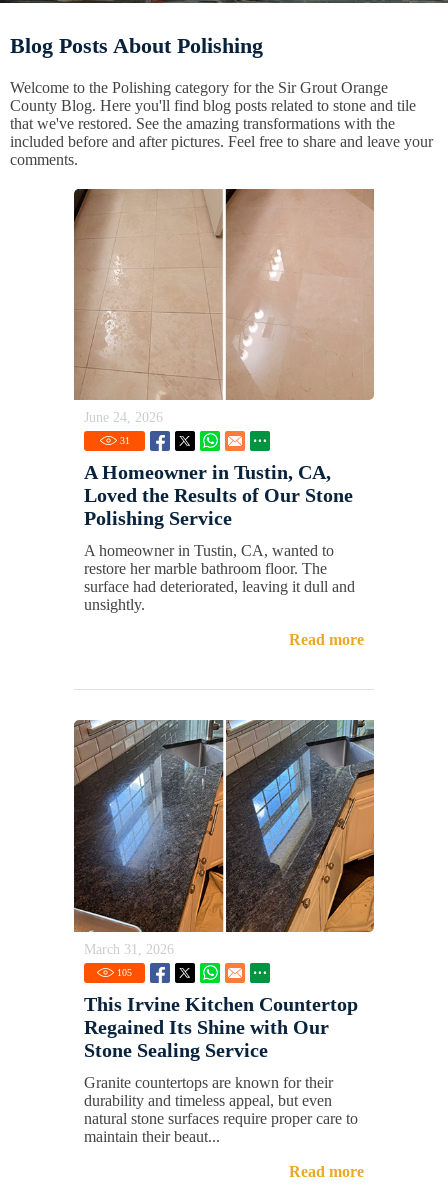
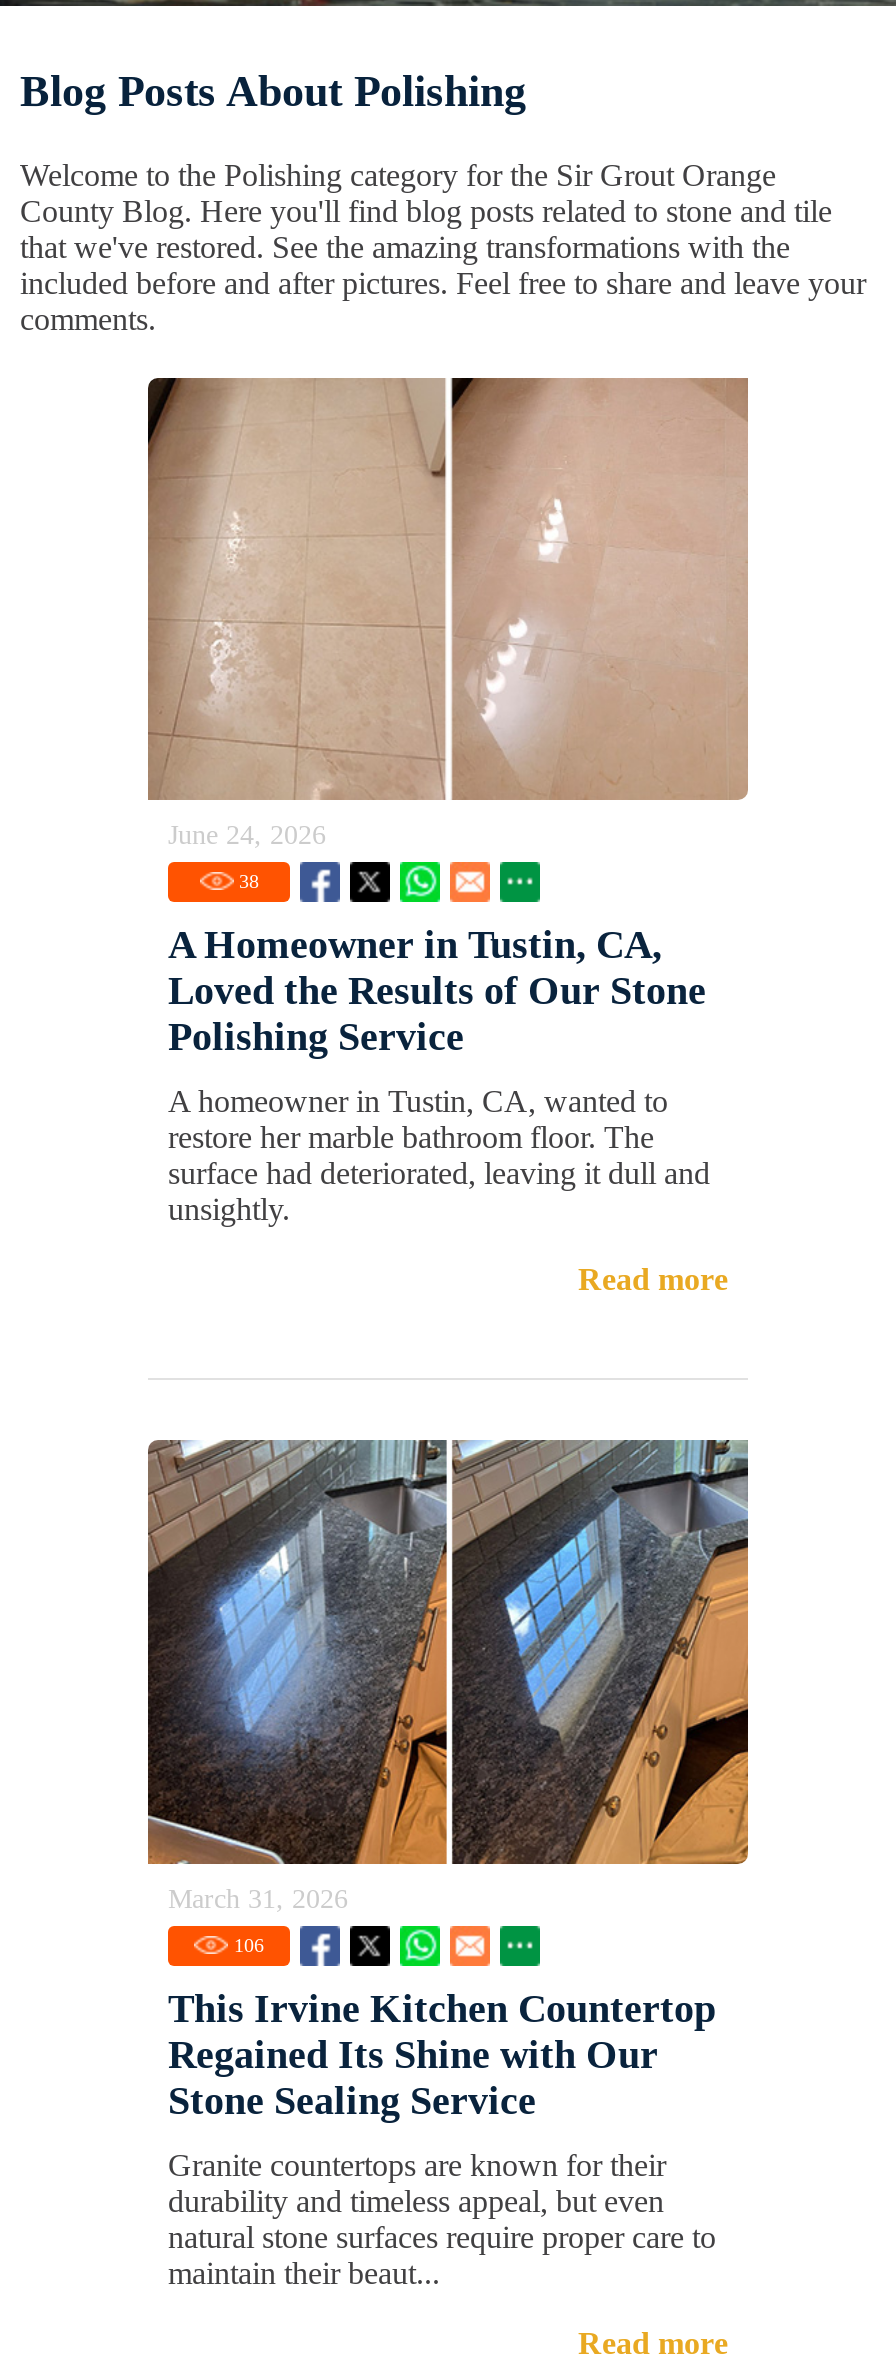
- 31
+ 38

- 105
+ 106
